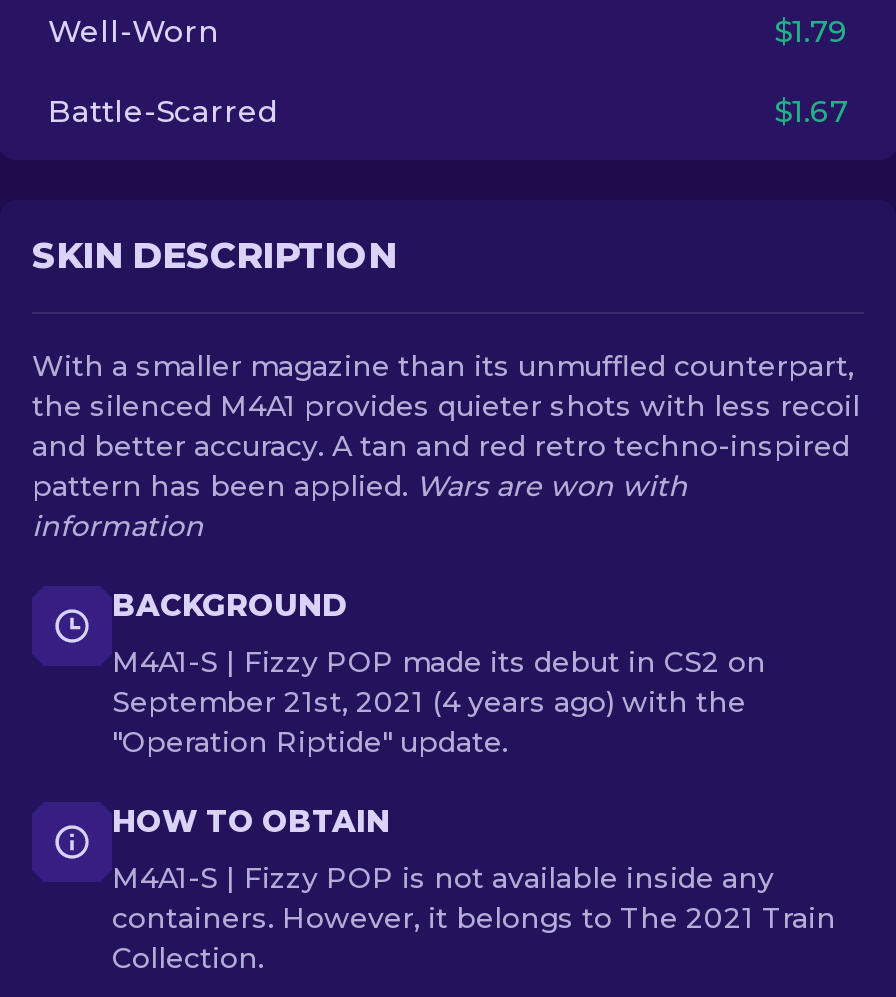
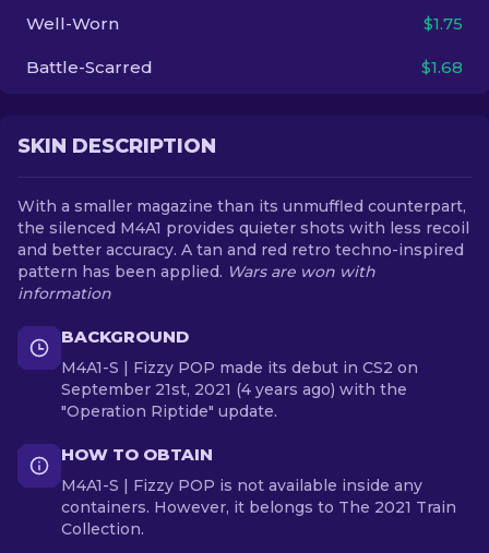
- $1.79
+ $1.75

- $1.67
+ $1.68
